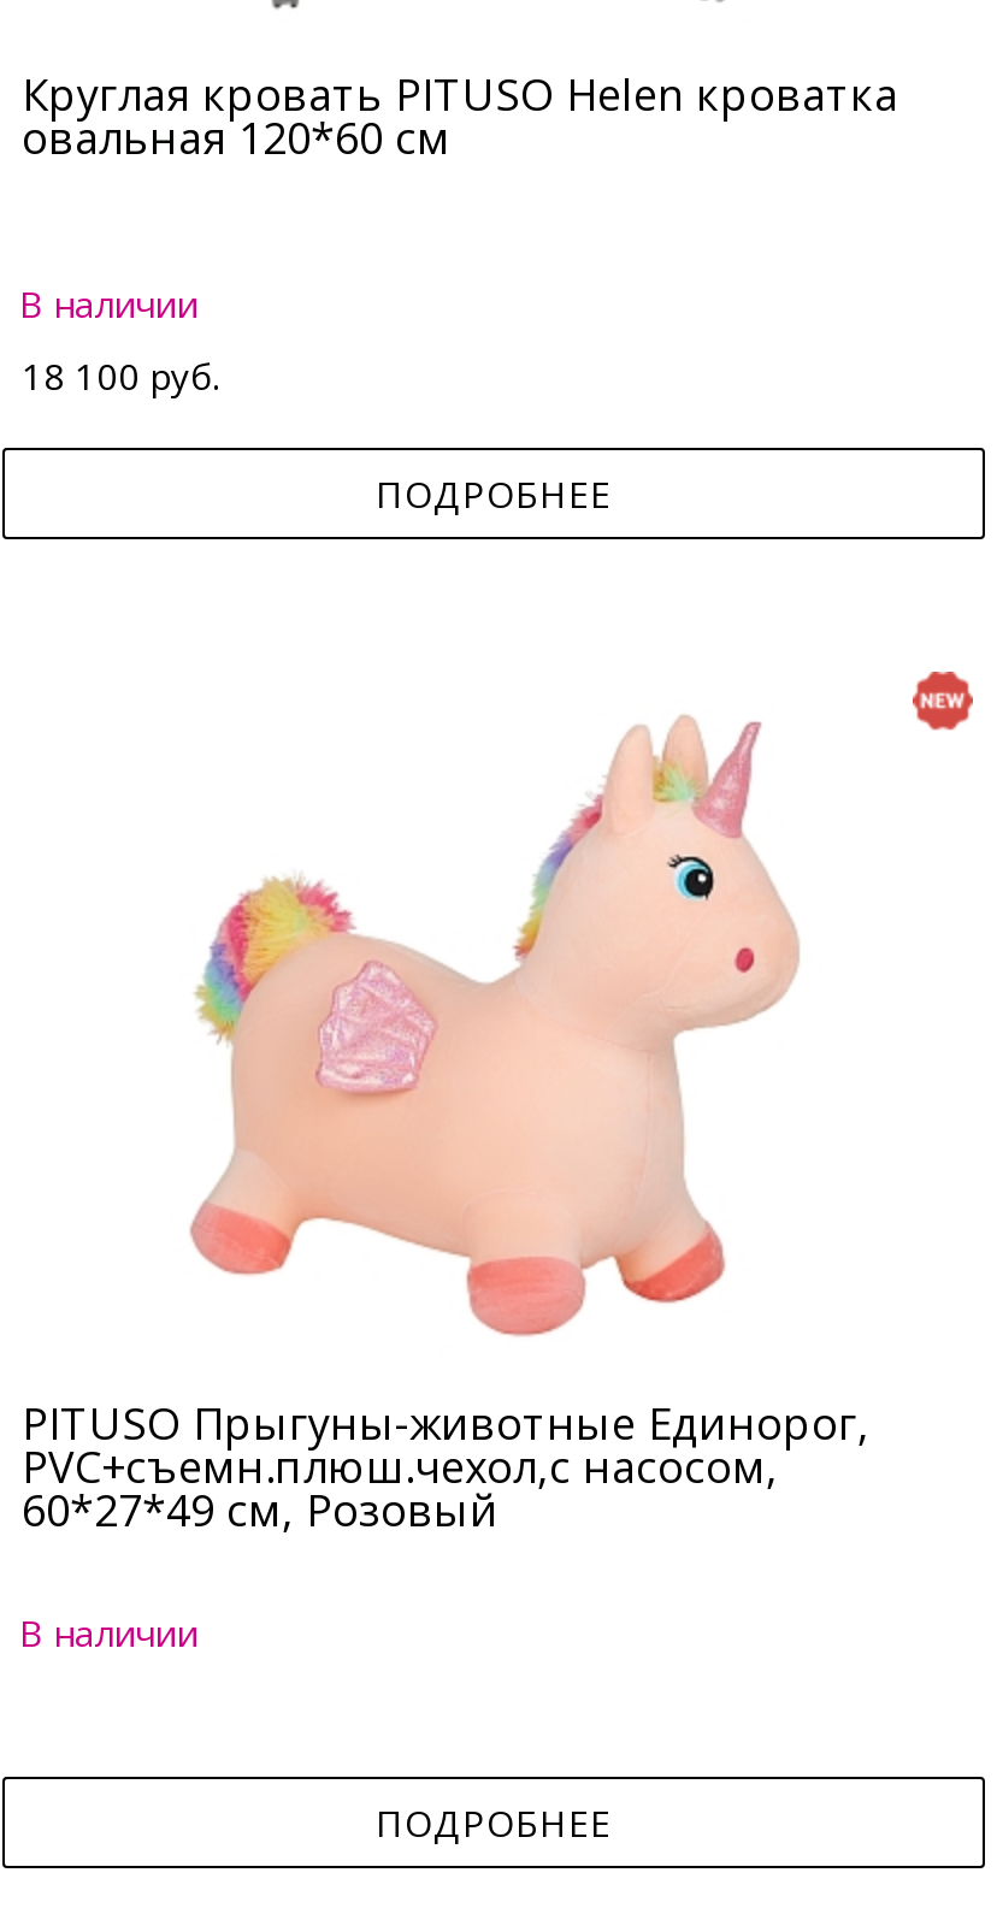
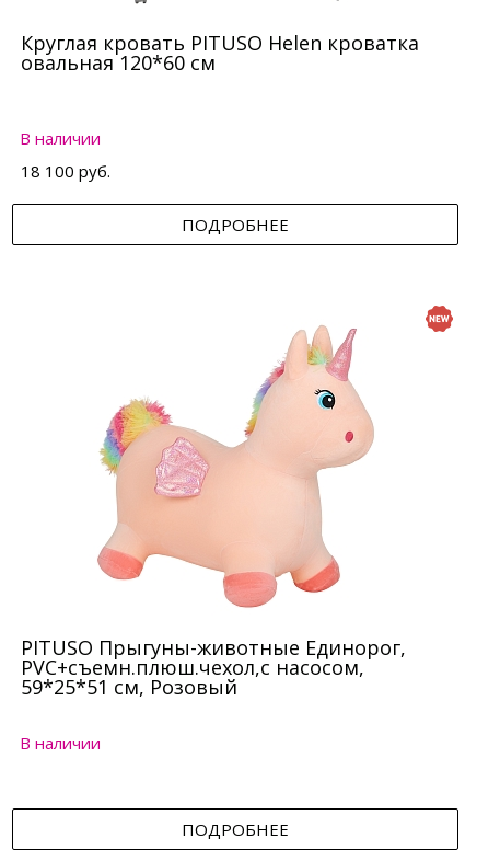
- 60*27*49 см, Розовый
+ 59*25*51 см, Розовый
